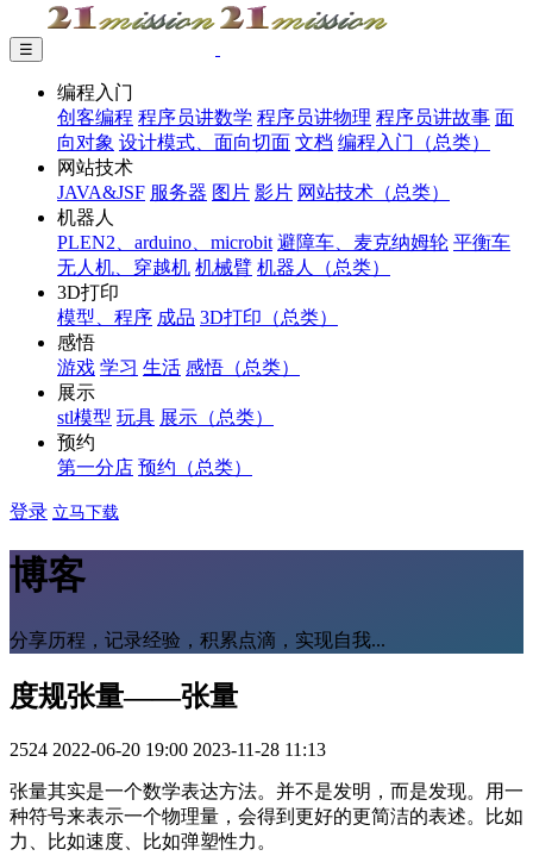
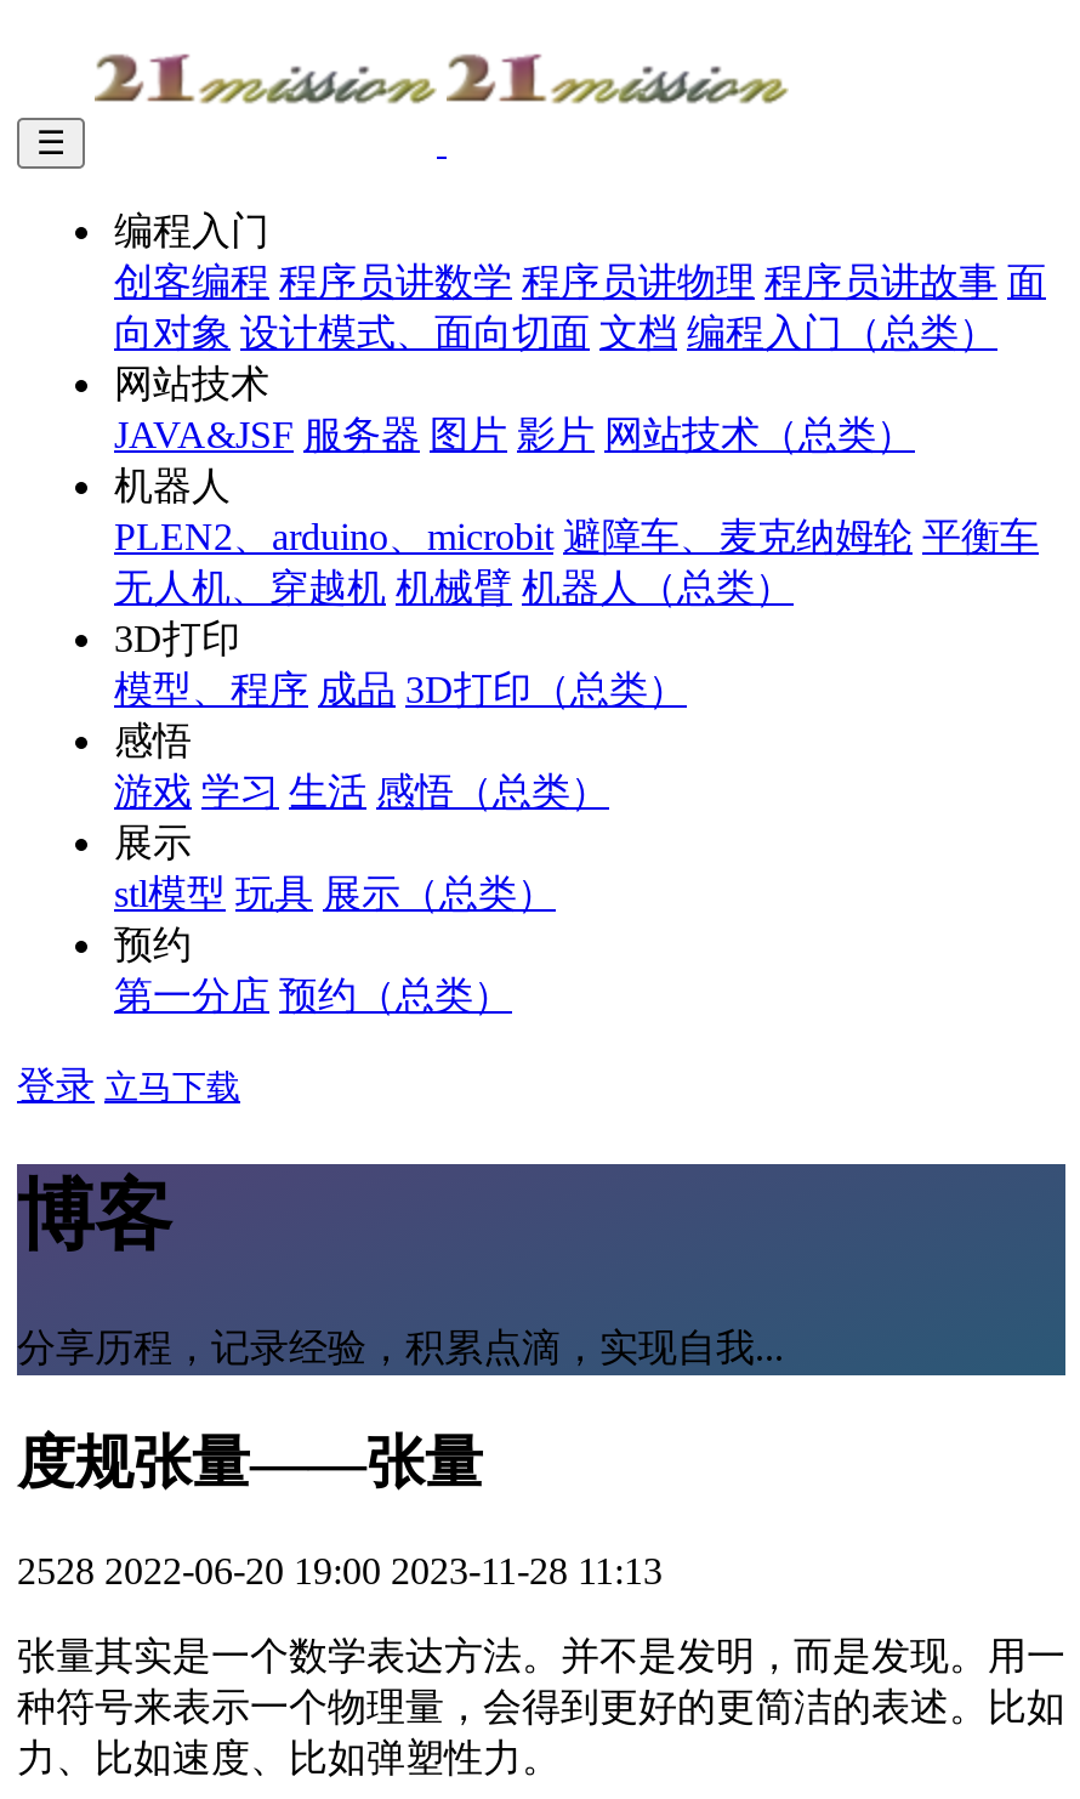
- 2524 2022-06-20 19:00 2023-11-28 11:13
+ 2528 2022-06-20 19:00 2023-11-28 11:13
